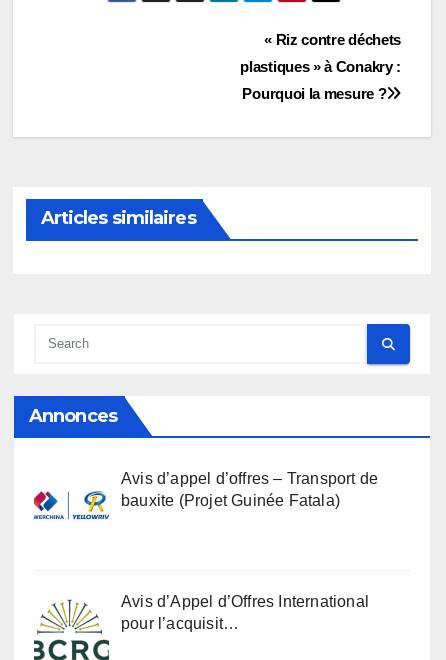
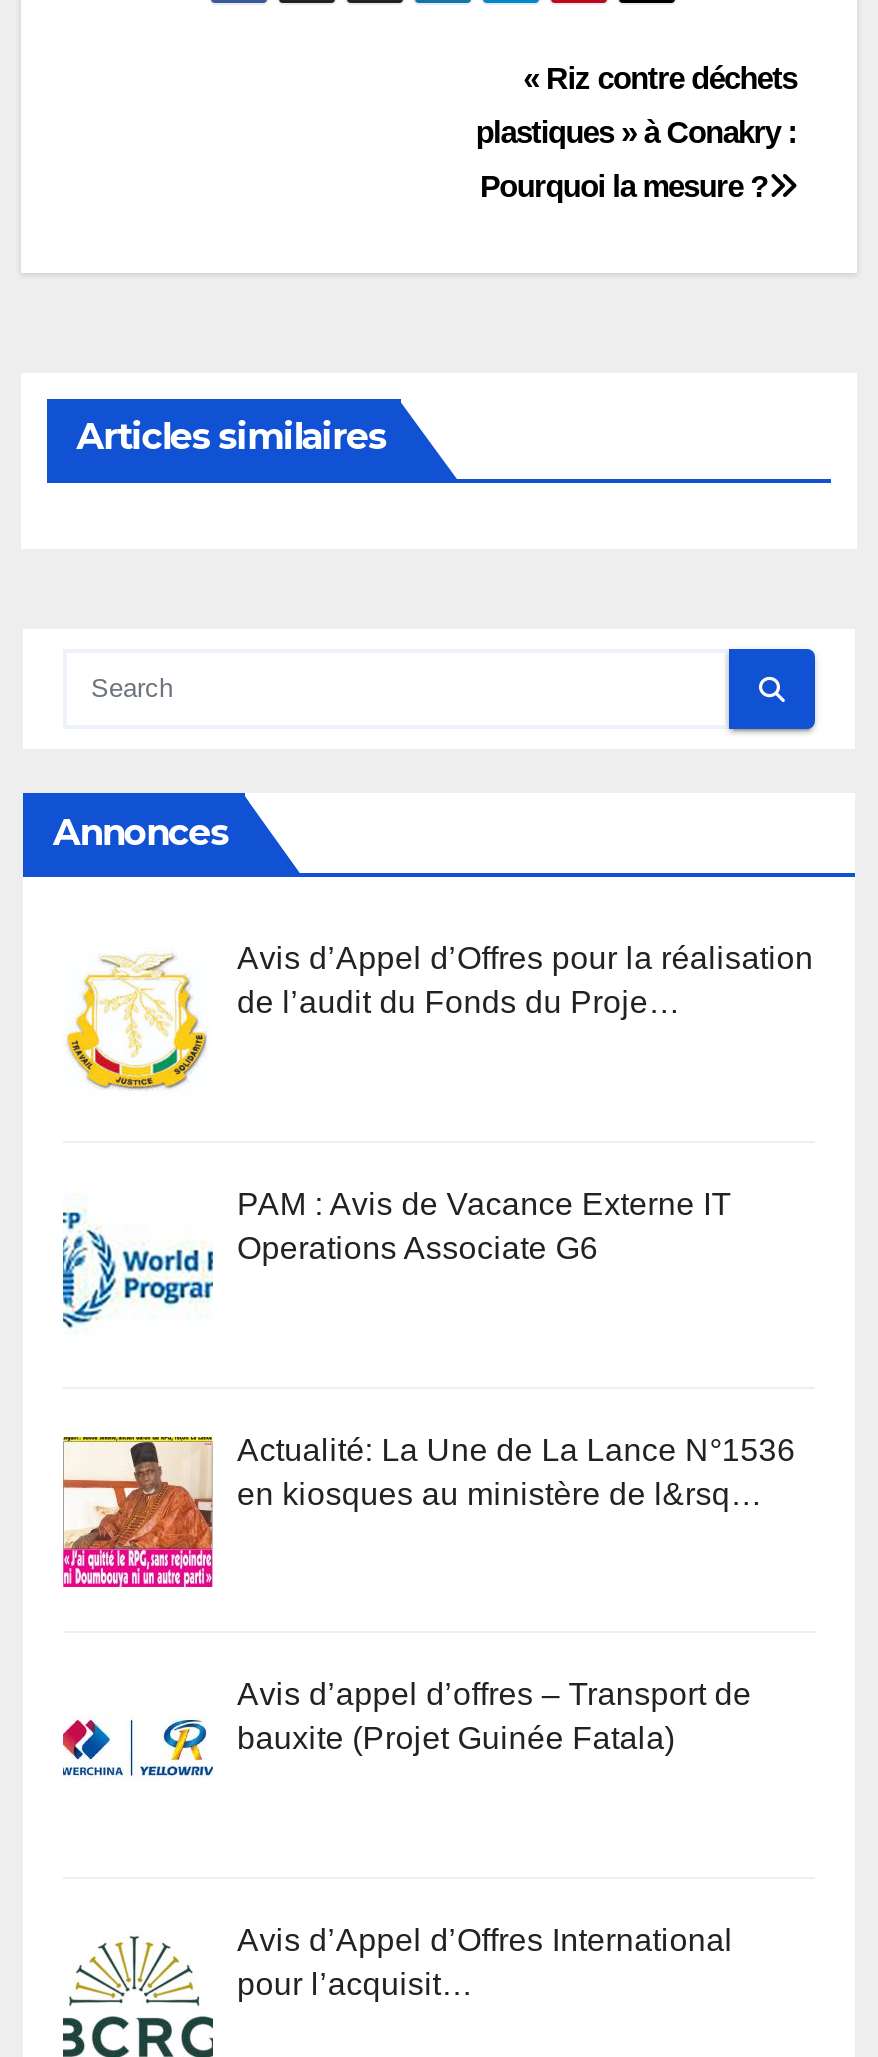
+ [image]
+ PAM : Avis de Vacance Externe IT
+ Operations Associate G6

+ [image]
+ Actualité: La Une de La Lance N°1536
+ en kiosques au ministère de l&rsq…

+ [image]
+ Avis d’Appel d’Offres pour la réalisation
+ de l’audit du Fonds du Proje…
